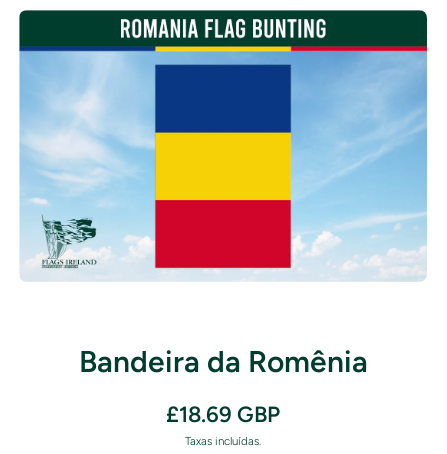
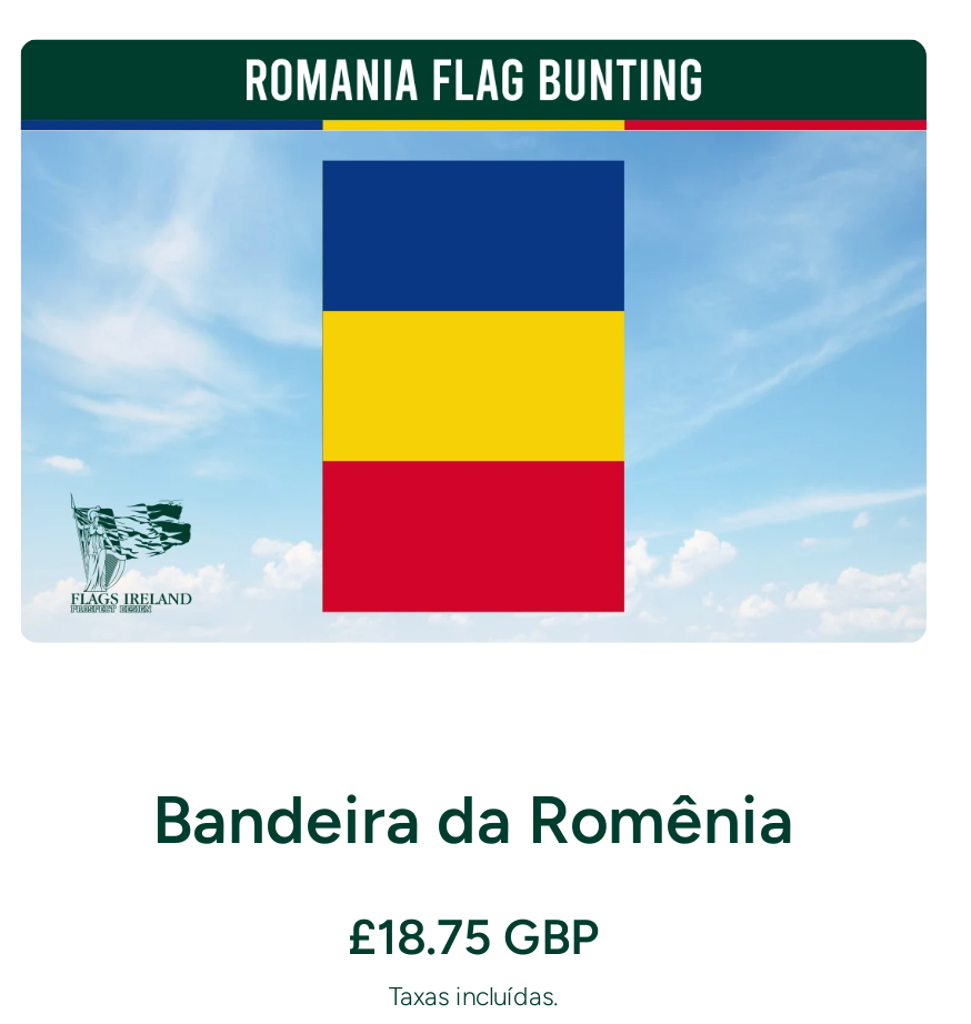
- £18.69 GBP
+ £18.75 GBP
